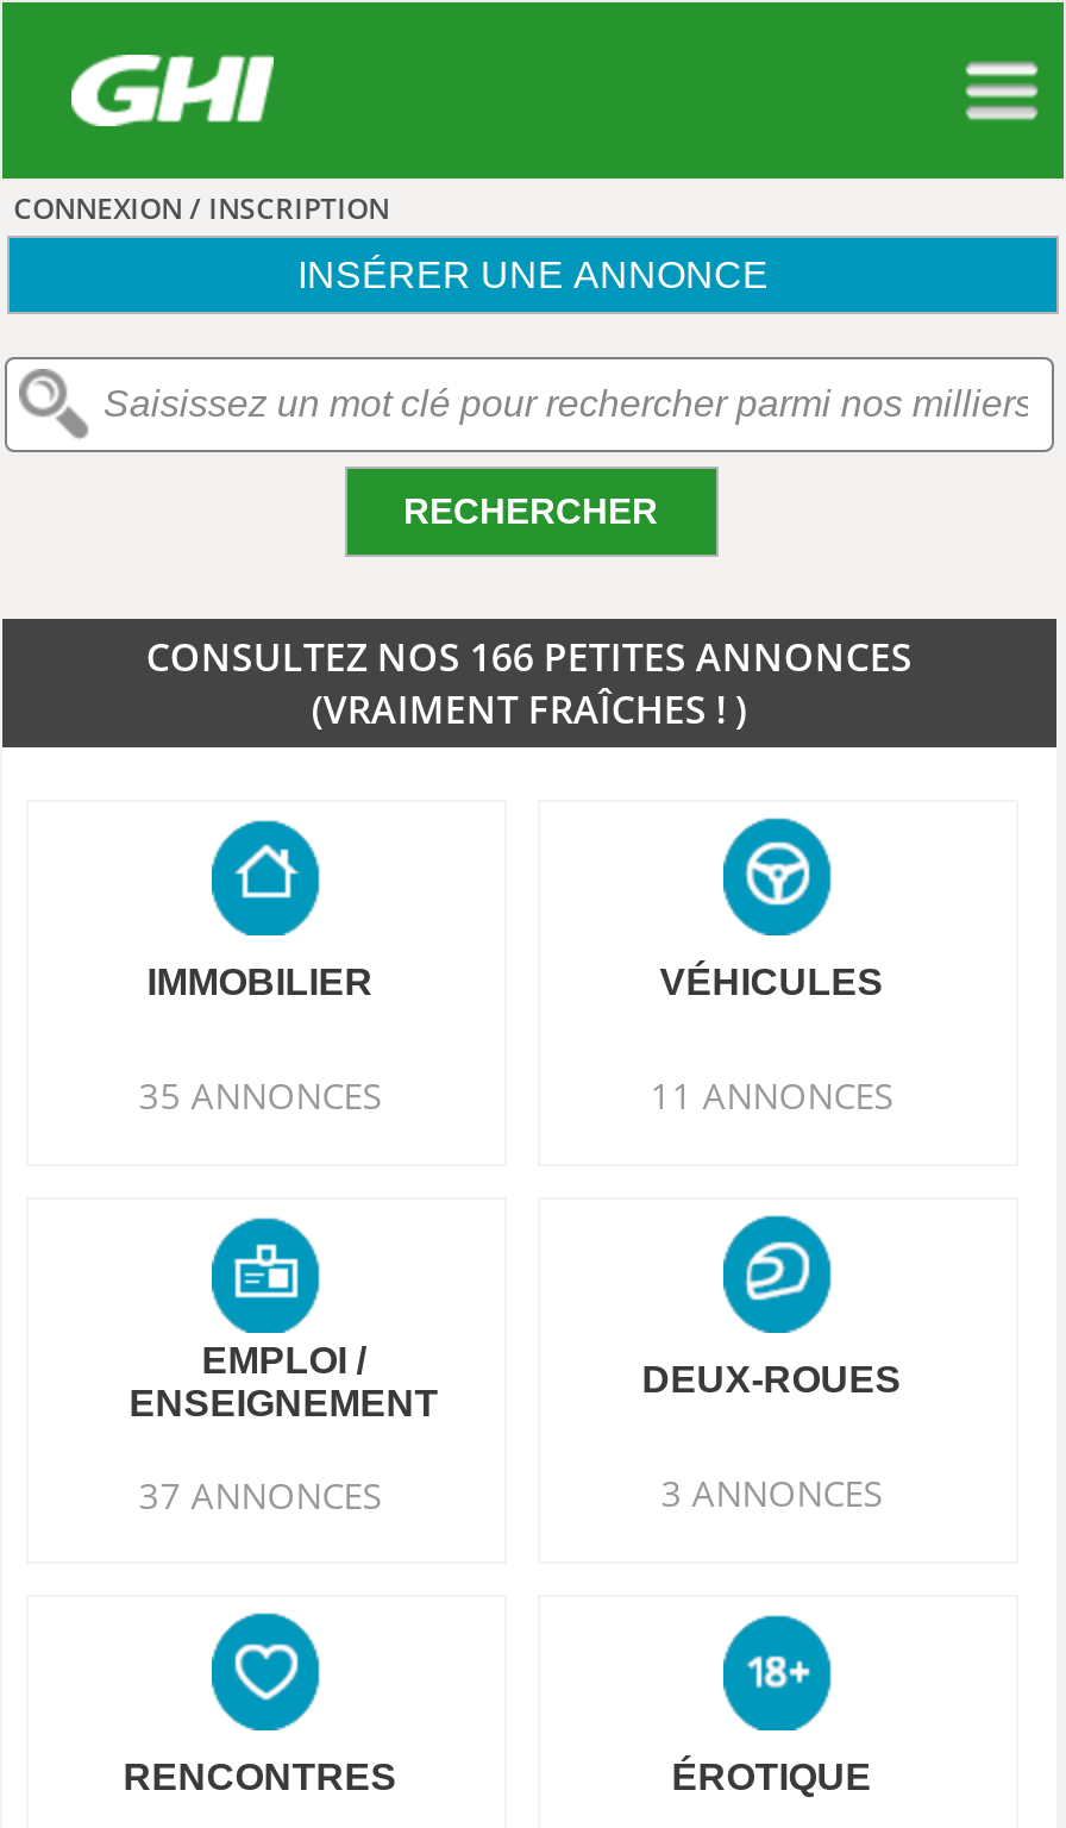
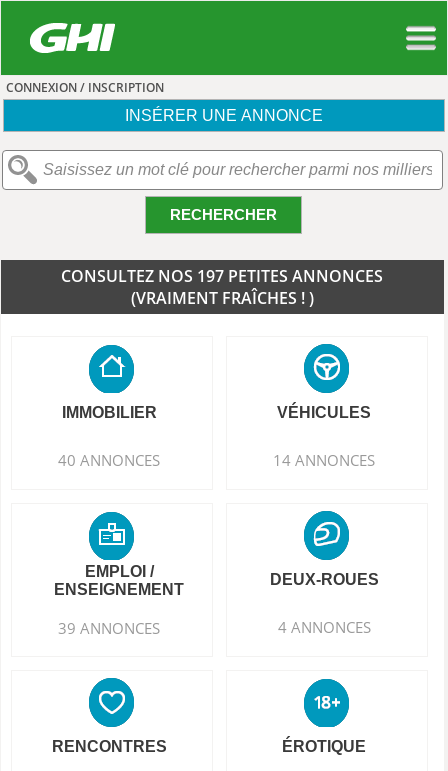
- CONSULTEZ NOS 166 PETITES ANNONCES
+ CONSULTEZ NOS 197 PETITES ANNONCES

- 35 ANNONCES
+ 40 ANNONCES

- 11 ANNONCES
+ 14 ANNONCES

- 37 ANNONCES
+ 39 ANNONCES

- 3 ANNONCES
+ 4 ANNONCES
